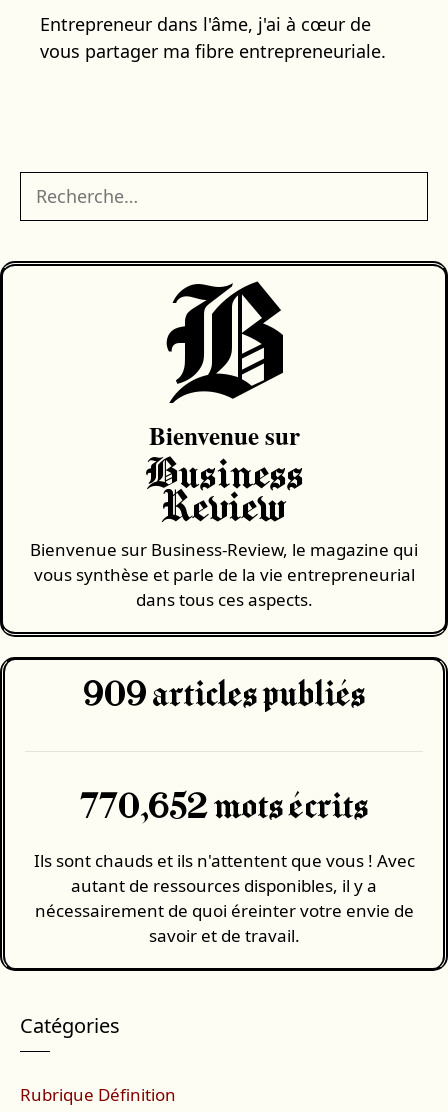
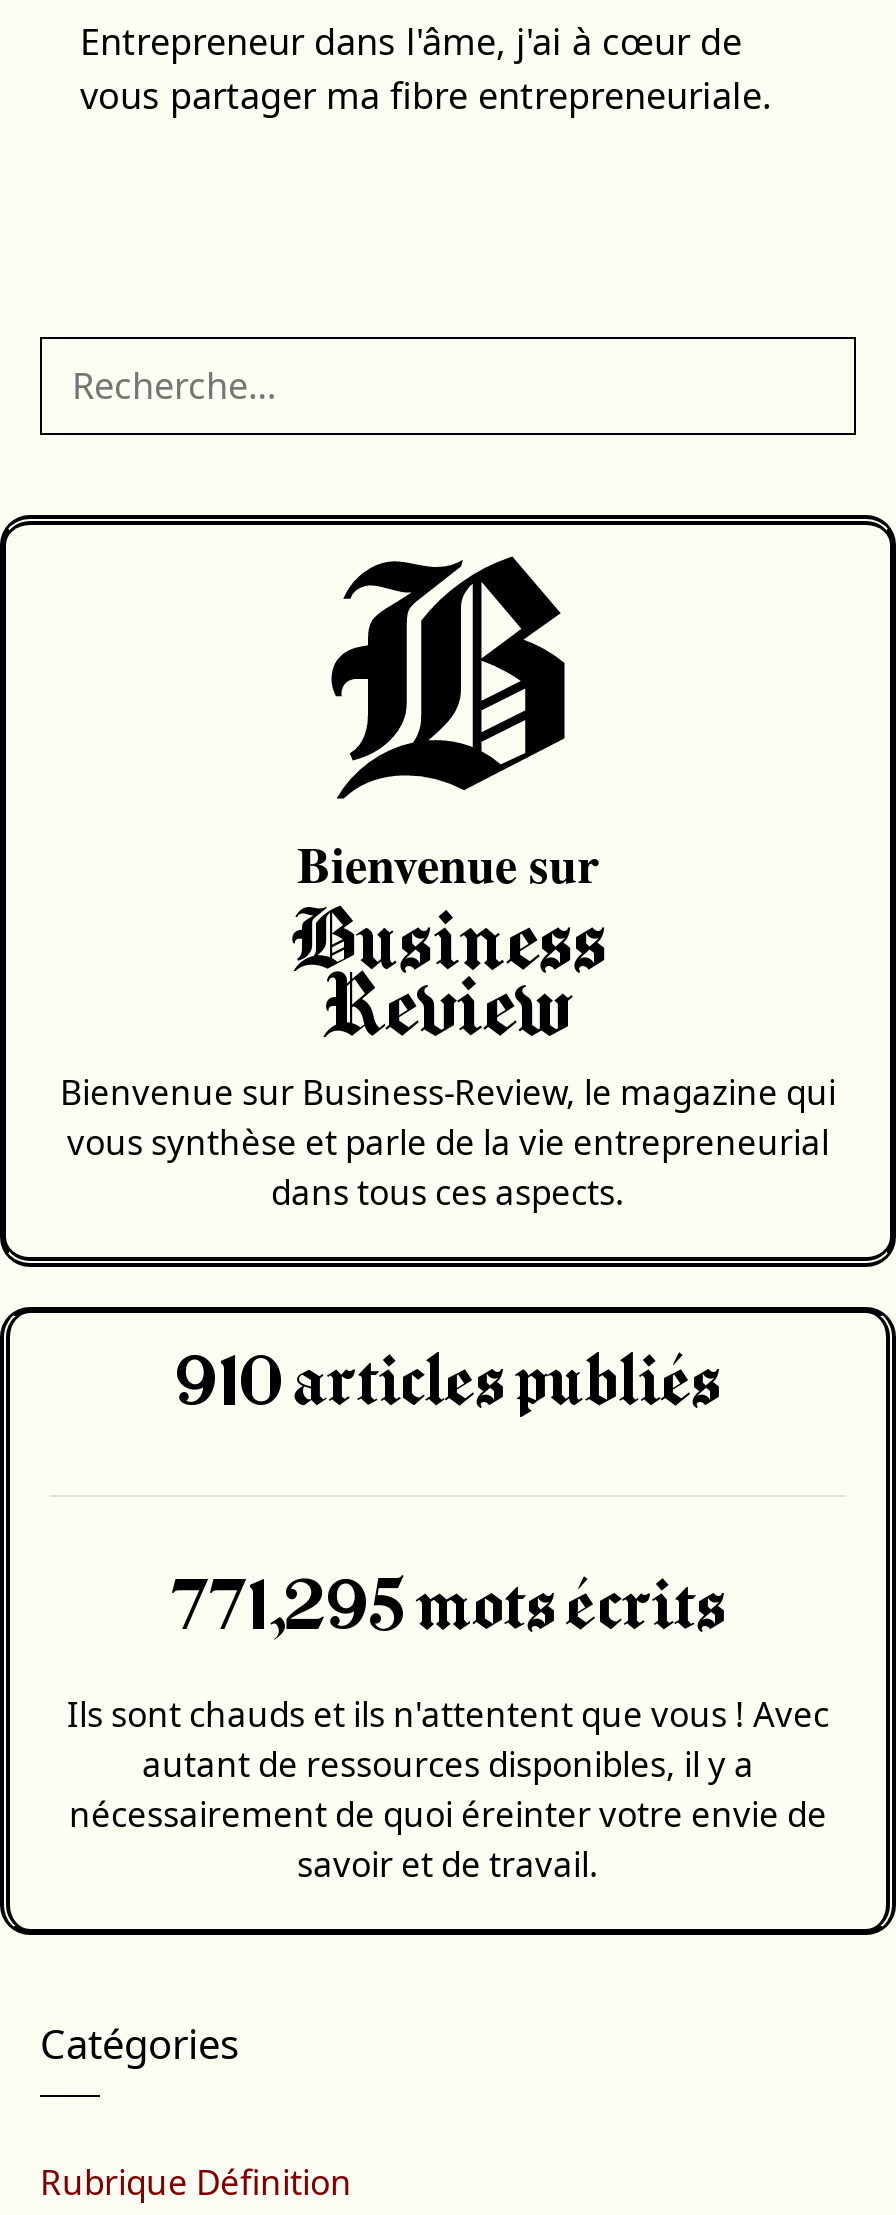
- 909 articles publiés
+ 910 articles publiés

- 770,652 mots écrits
+ 771,295 mots écrits
